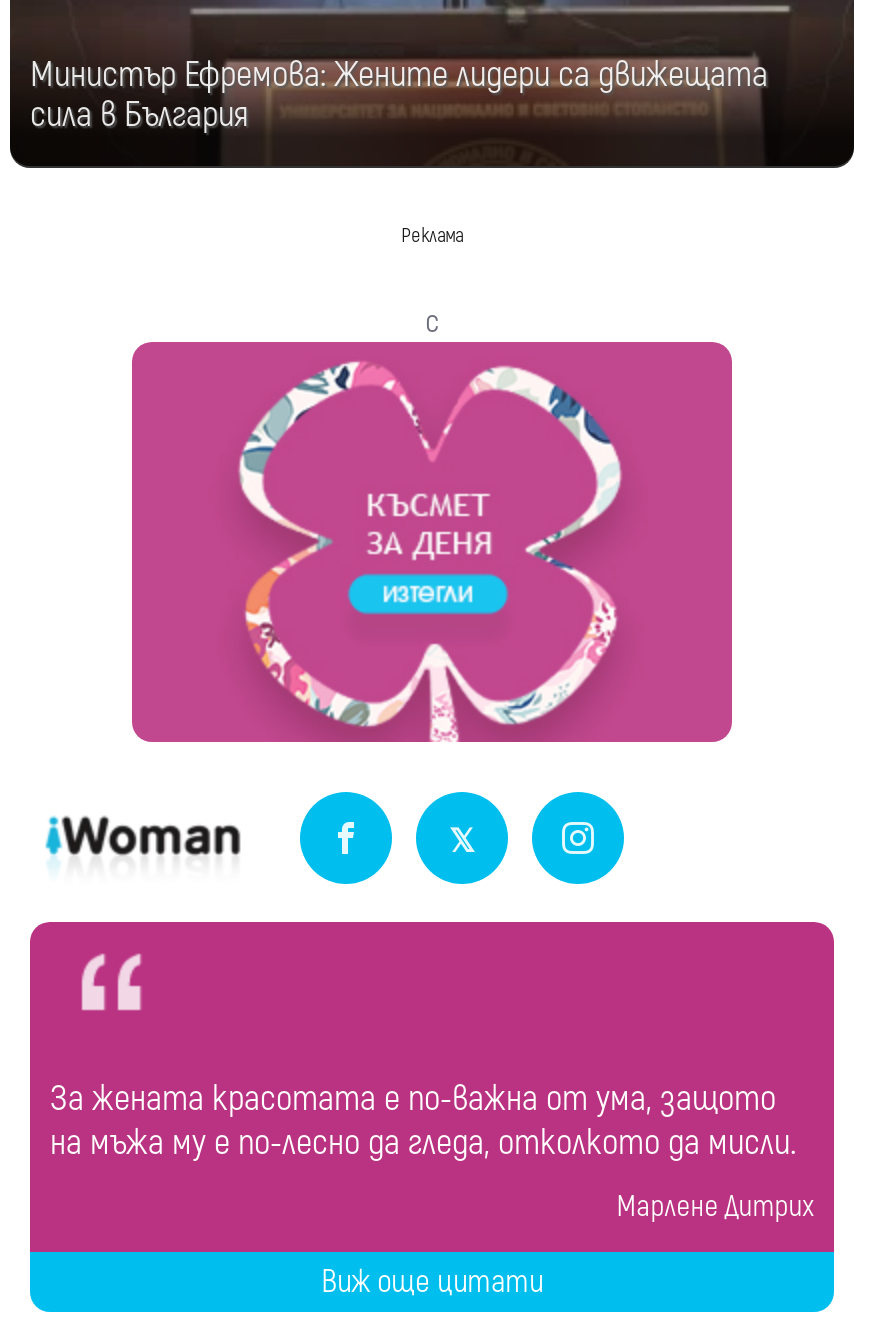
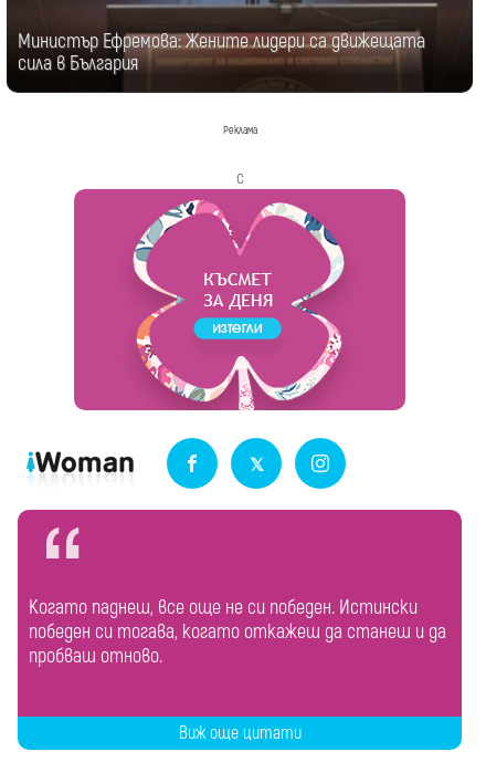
- За жената красотата е по-важна от ума, защото
- на мъжа му е по-лесно да гледа, отколкото да мисли.
- Марлене Дитрих
+ Когато паднеш, все още не си победен. Истински
+ победен си тогава, когато откажеш да станеш и да
+ пробваш отново.
